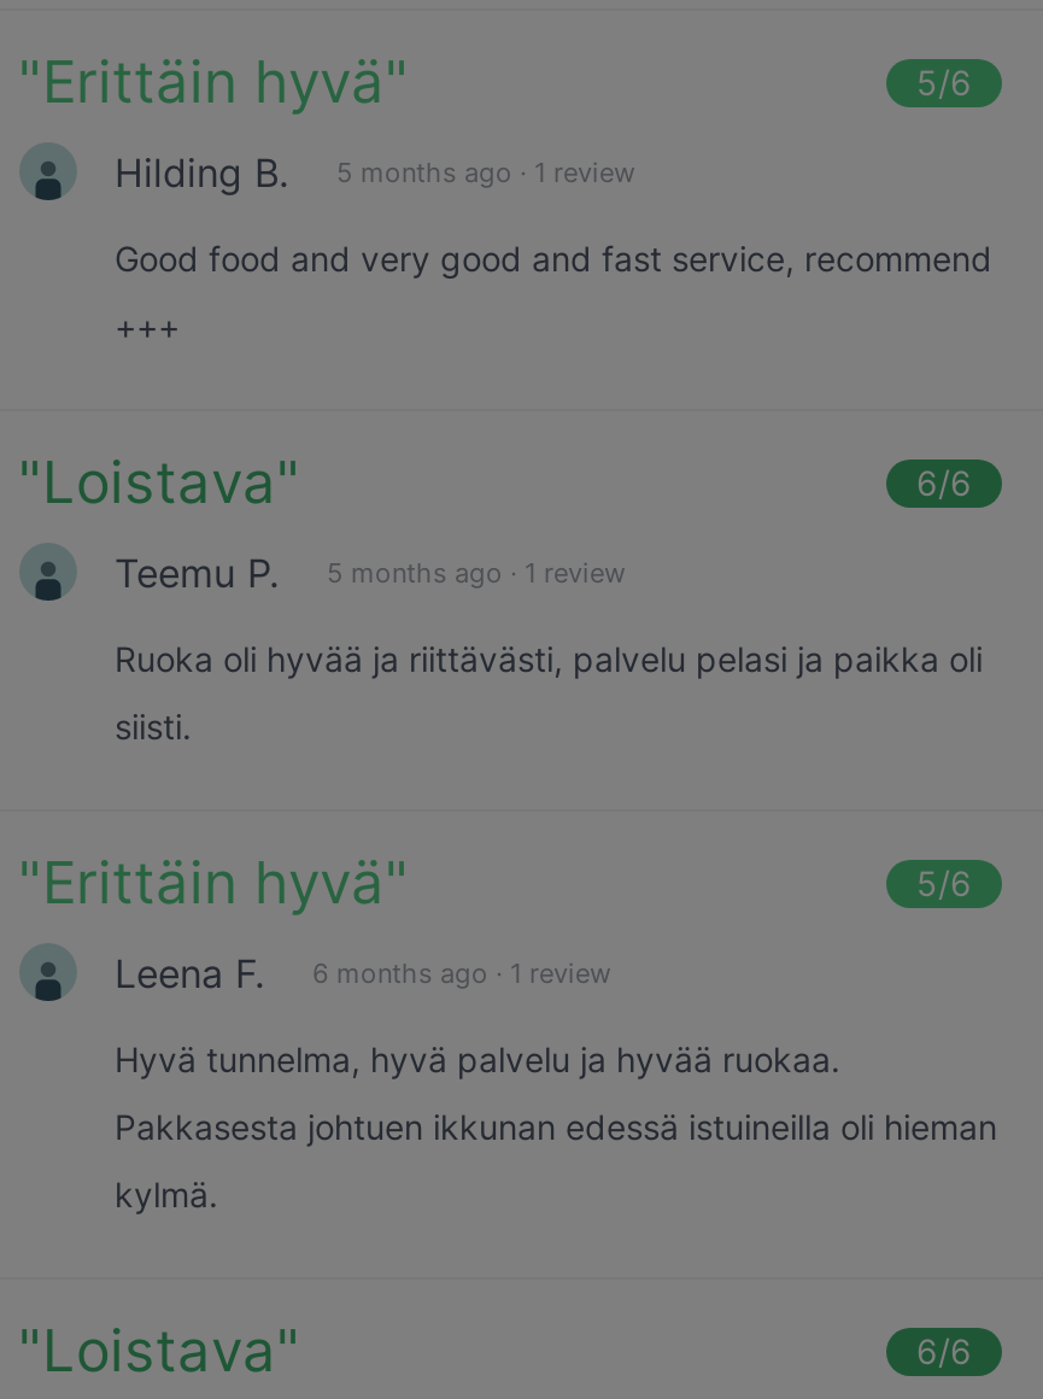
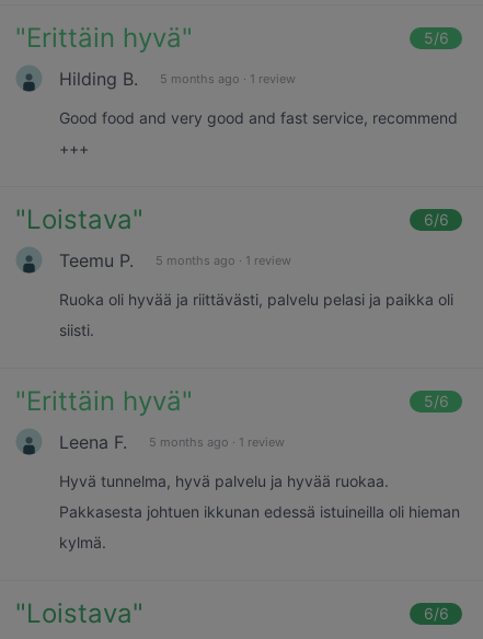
- 6 months ago · 1 review
+ 5 months ago · 1 review
